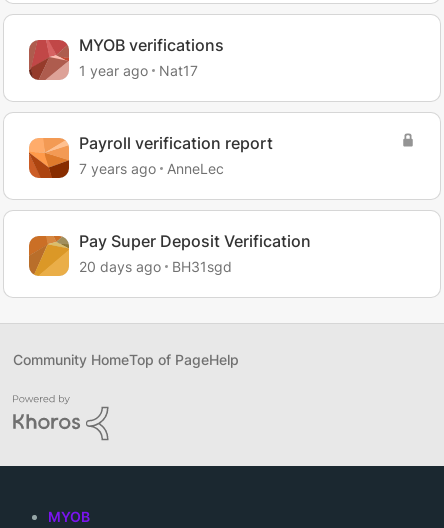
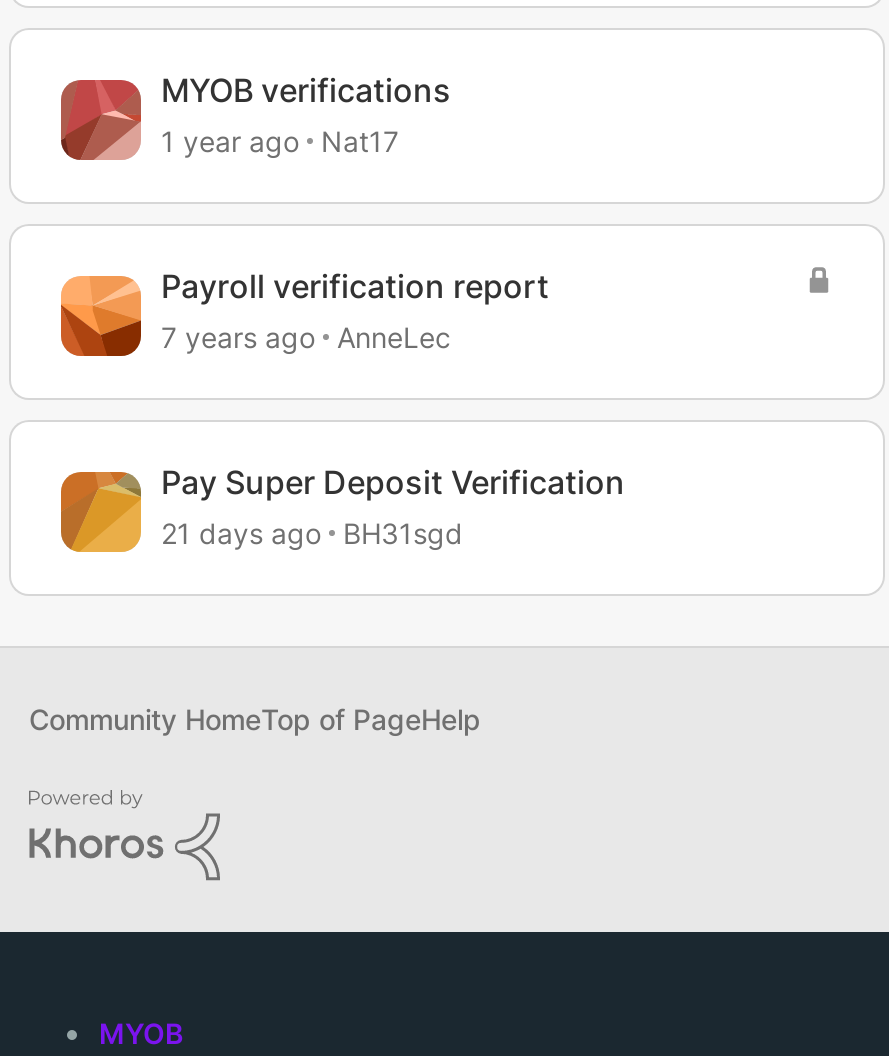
- 20 days ago BH31sgd
+ 21 days ago BH31sgd
